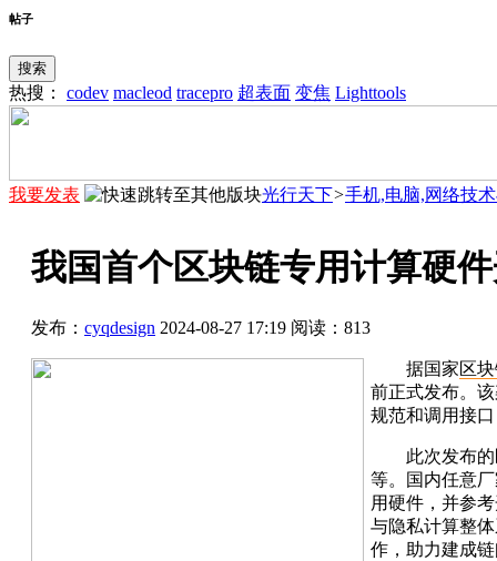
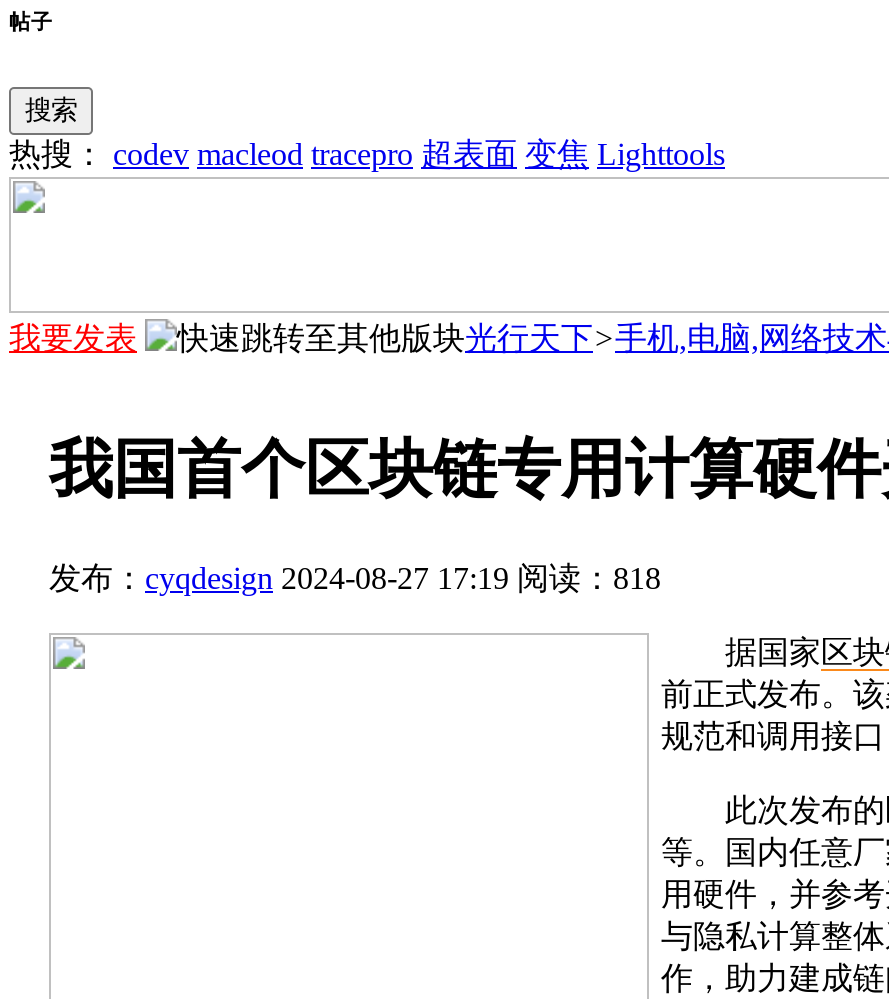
- 发布：cyqdesign 2024-08-27 17:19 阅读：813
+ 发布：cyqdesign 2024-08-27 17:19 阅读：818
